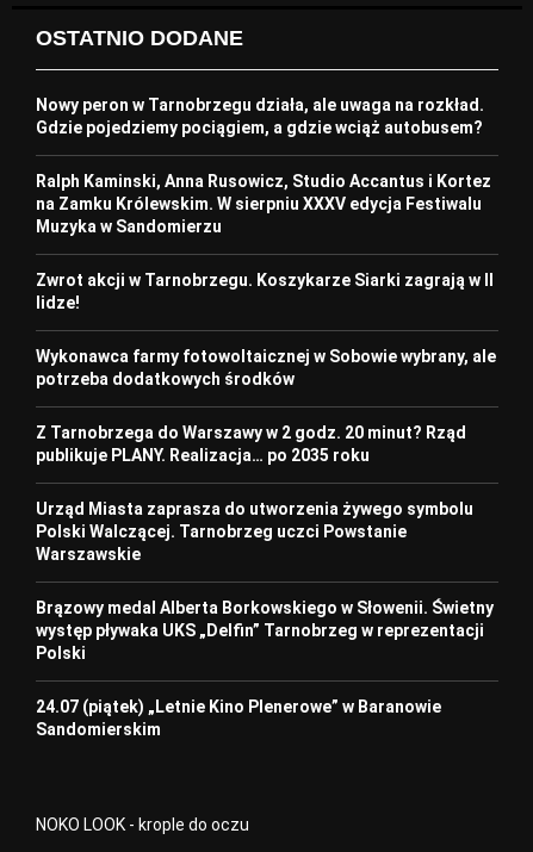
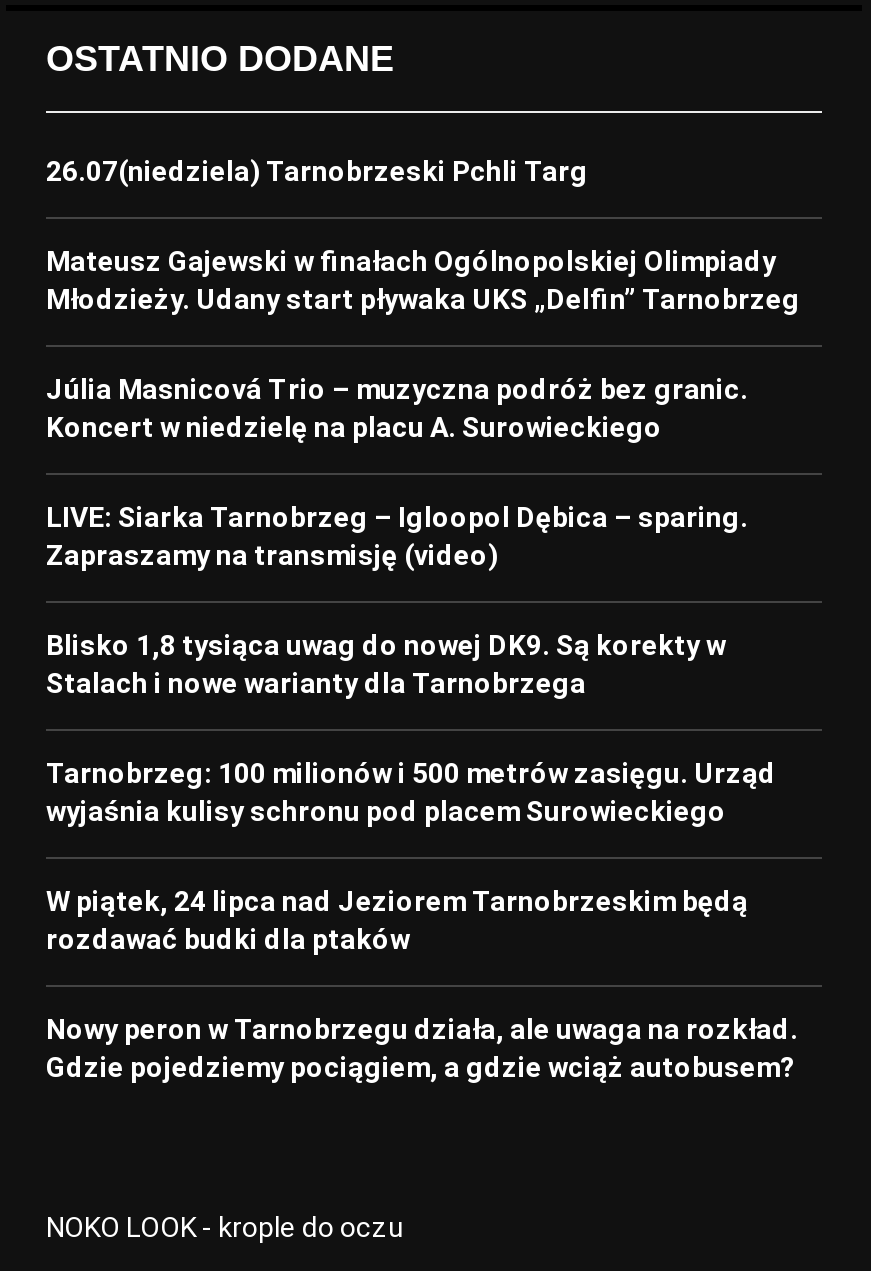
+ 26.07(niedziela) Tarnobrzeski Pchli Targ
+ Mateusz Gajewski w finałach Ogólnopolskiej Olimpiady
+ Młodzieży. Udany start pływaka UKS „Delfin” Tarnobrzeg
+ Júlia Masnicová Trio – muzyczna podróż bez granic.
+ Koncert w niedzielę na placu A. Surowieckiego
+ LIVE: Siarka Tarnobrzeg – Igloopol Dębica – sparing.
+ Zapraszamy na transmisję (video)
+ Blisko 1,8 tysiąca uwag do nowej DK9. Są korekty w
+ Stalach i nowe warianty dla Tarnobrzega
+ Tarnobrzeg: 100 milionów i 500 metrów zasięgu. Urząd
+ wyjaśnia kulisy schronu pod placem Surowieckiego
+ W piątek, 24 lipca nad Jeziorem Tarnobrzeskim będą
+ rozdawać budki dla ptaków

moved down: Nowy peron w Tarnobrzegu działa, ale uwaga na rozkład. | Gdzie pojedziemy pociągiem, a gdzie wciąż autobusem?

- Ralph Kaminski, Anna Rusowicz, Studio Accantus i Kortez
- na Zamku Królewskim. W sierpniu XXXV edycja Festiwalu
- Muzyka w Sandomierzu
- Zwrot akcji w Tarnobrzegu. Koszykarze Siarki zagrają w II
- lidze!
- Wykonawca farmy fotowoltaicznej w Sobowie wybrany, ale
- potrzeba dodatkowych środków
- Z Tarnobrzega do Warszawy w 2 godz. 20 minut? Rząd
- publikuje PLANY. Realizacja… po 2035 roku
- Urząd Miasta zaprasza do utworzenia żywego symbolu
- Polski Walczącej. Tarnobrzeg uczci Powstanie
- Warszawskie
- Brązowy medal Alberta Borkowskiego w Słowenii. Świetny
- występ pływaka UKS „Delfin” Tarnobrzeg w reprezentacji
- Polski
- 24.07 (piątek) „Letnie Kino Plenerowe” w Baranowie
- Sandomierskim
